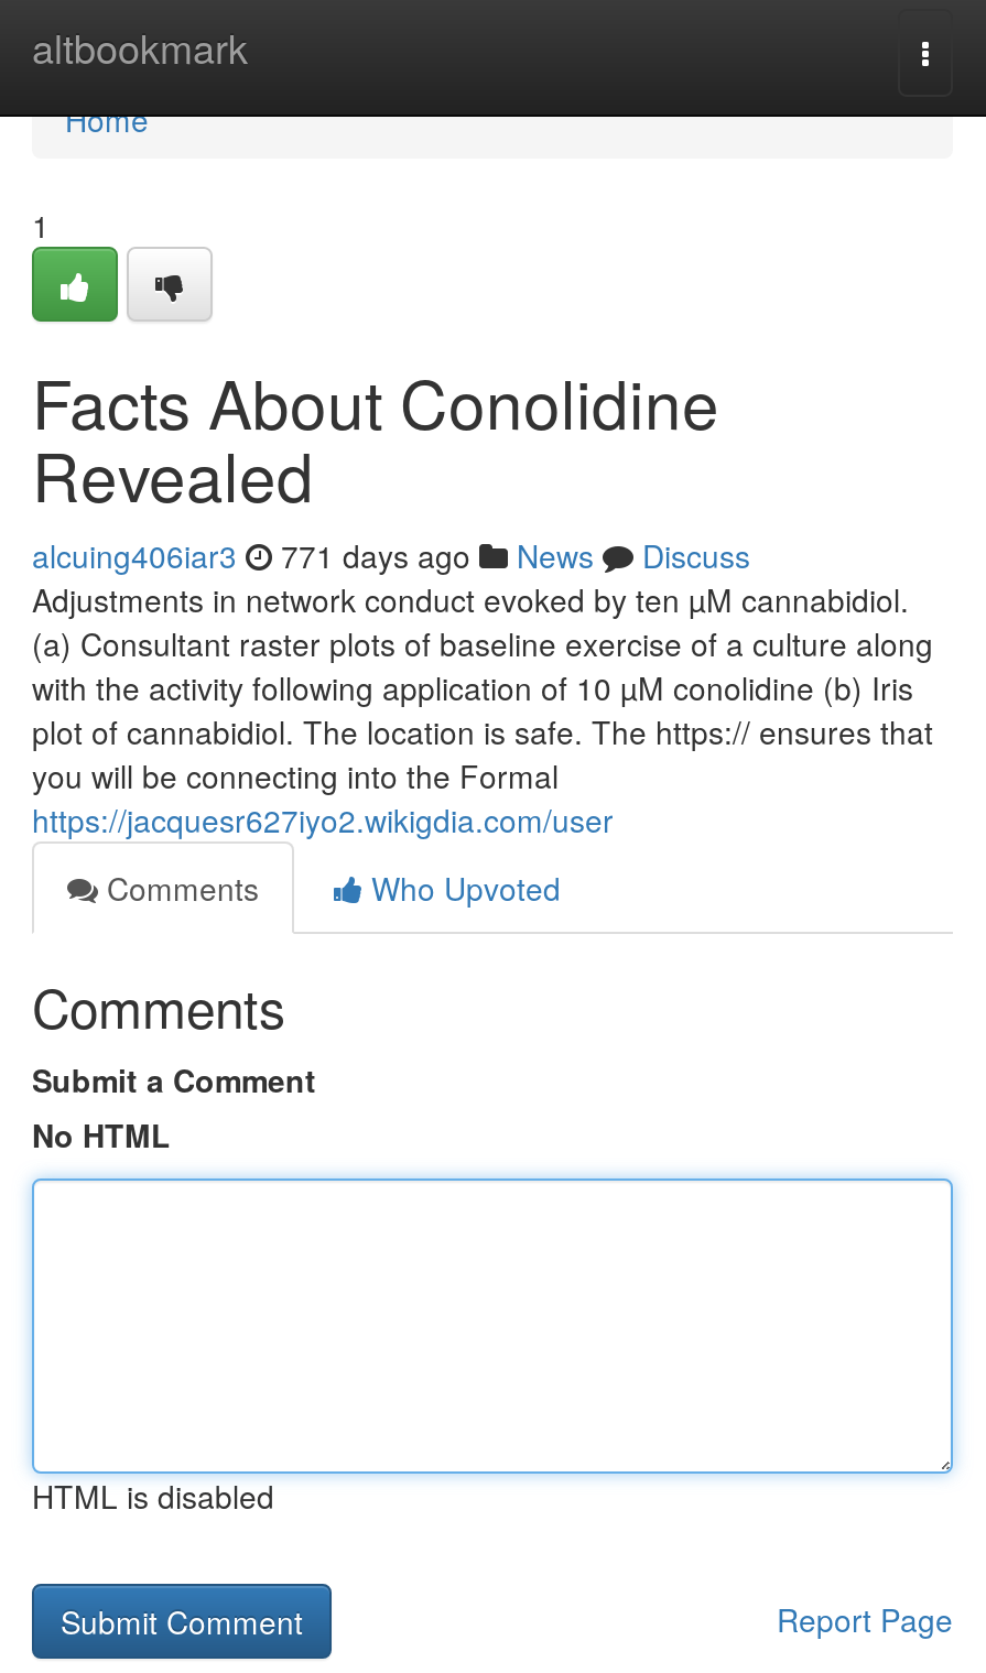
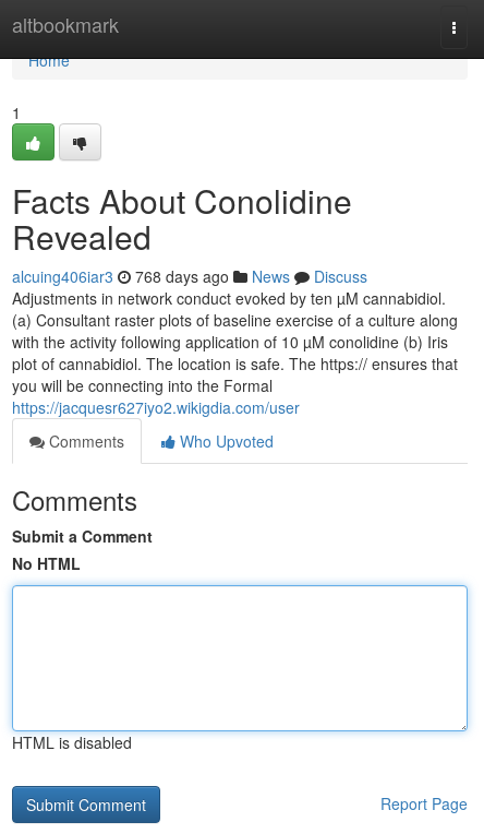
- alcuing406iar3 771 days ago News Discuss
+ alcuing406iar3 768 days ago News Discuss
